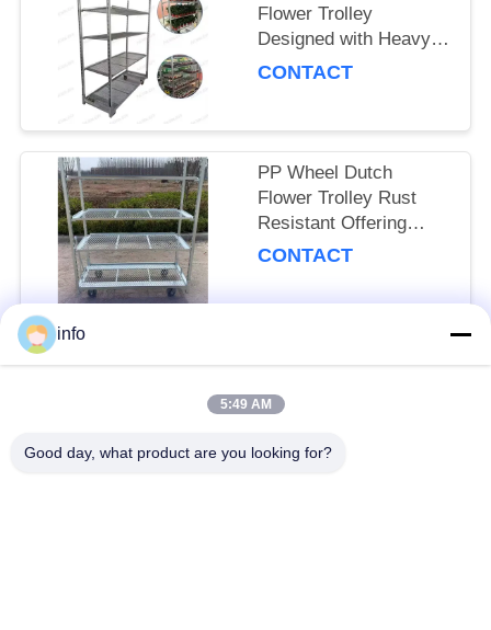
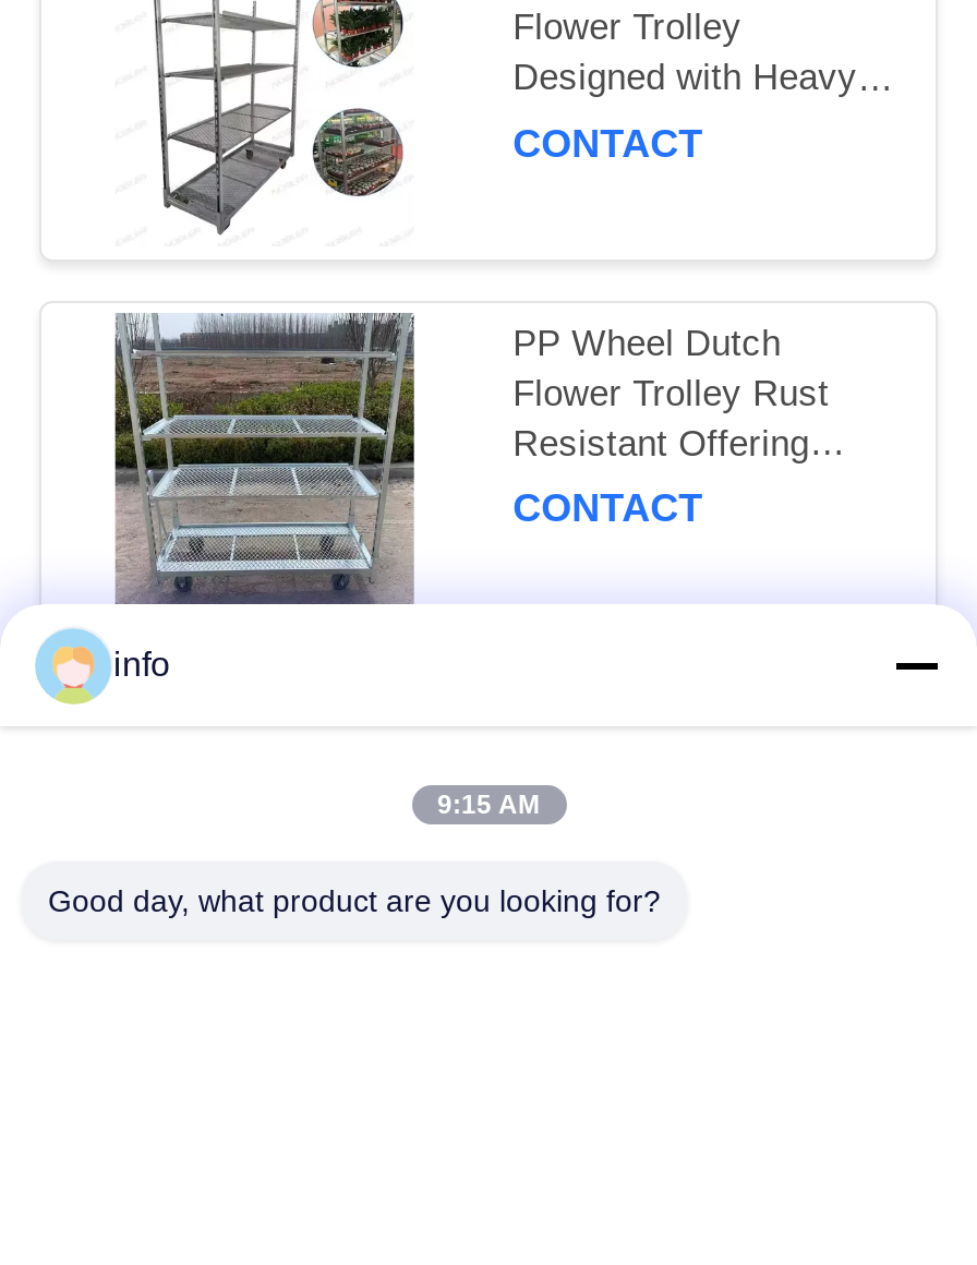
- 5:49 AM
+ 9:15 AM
